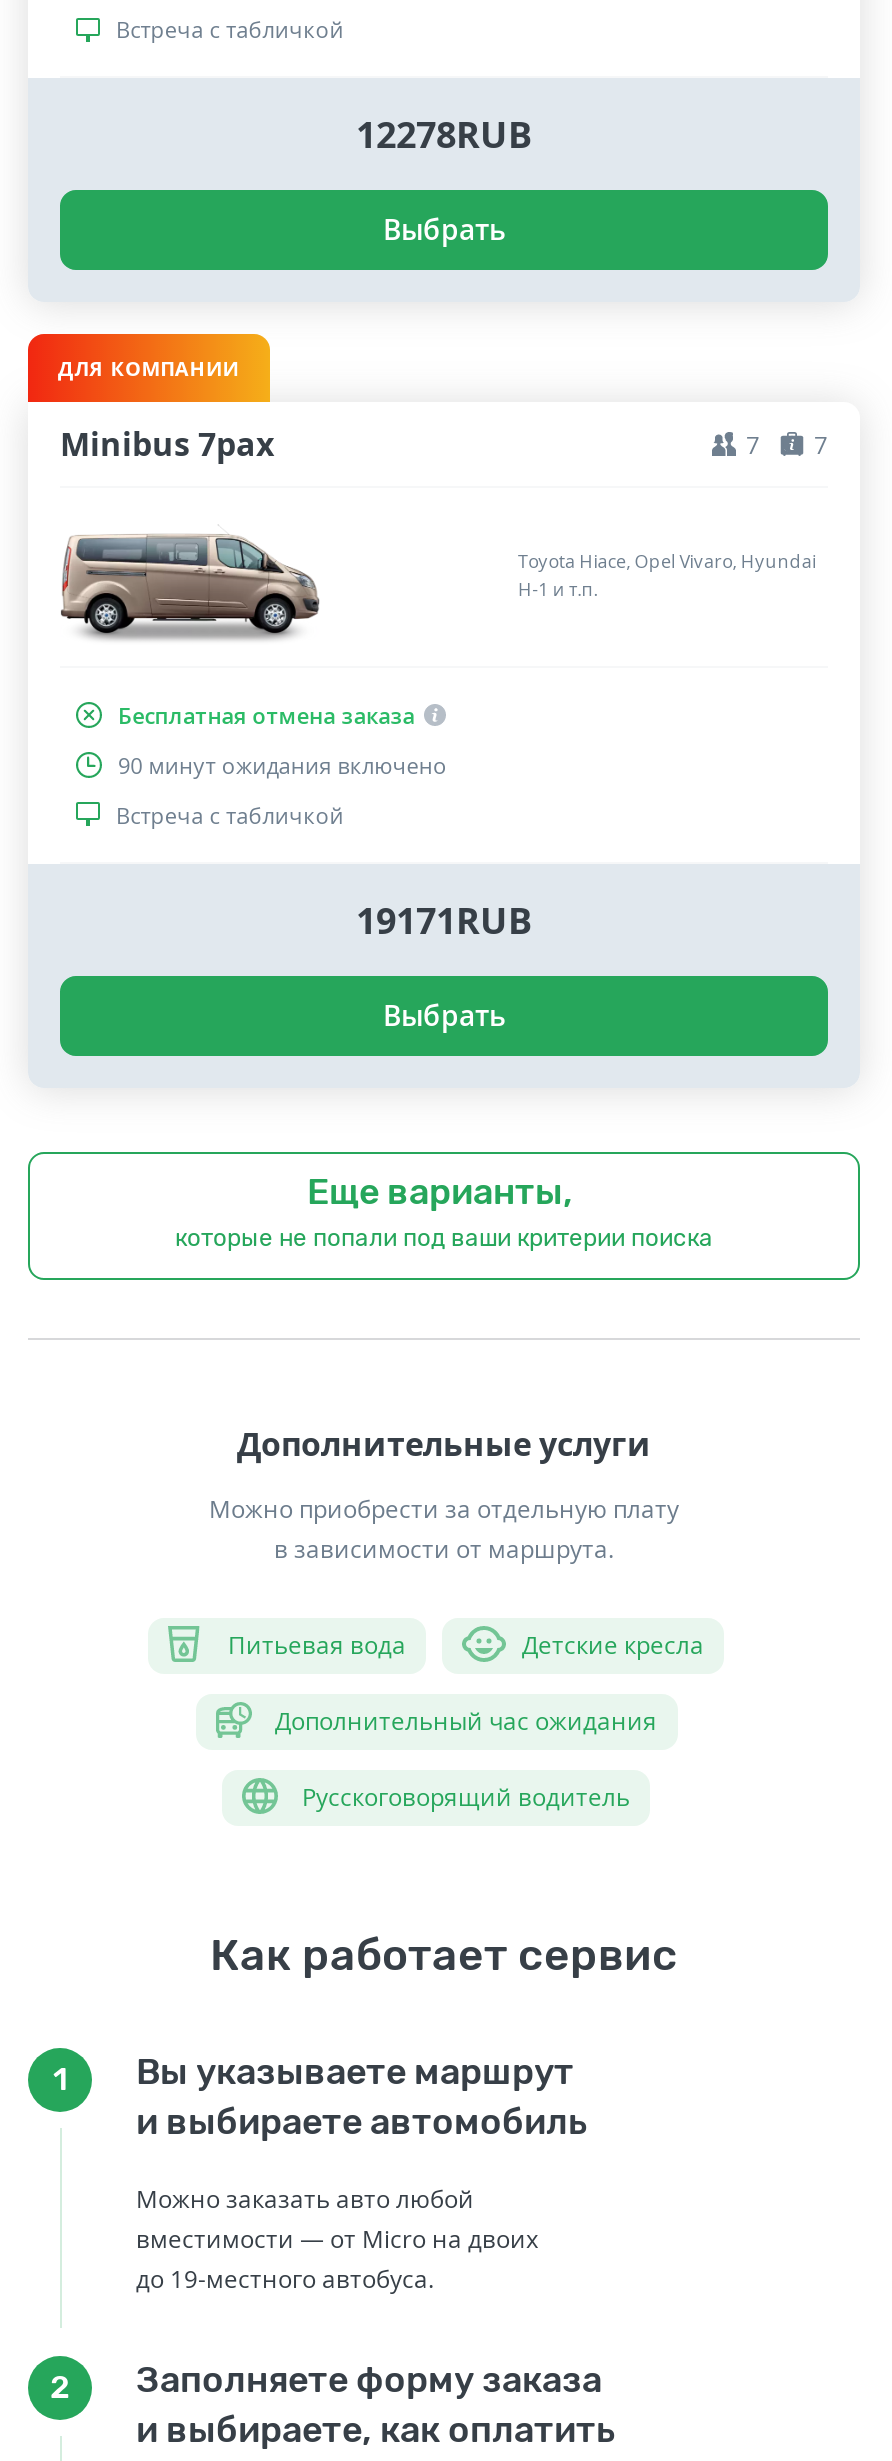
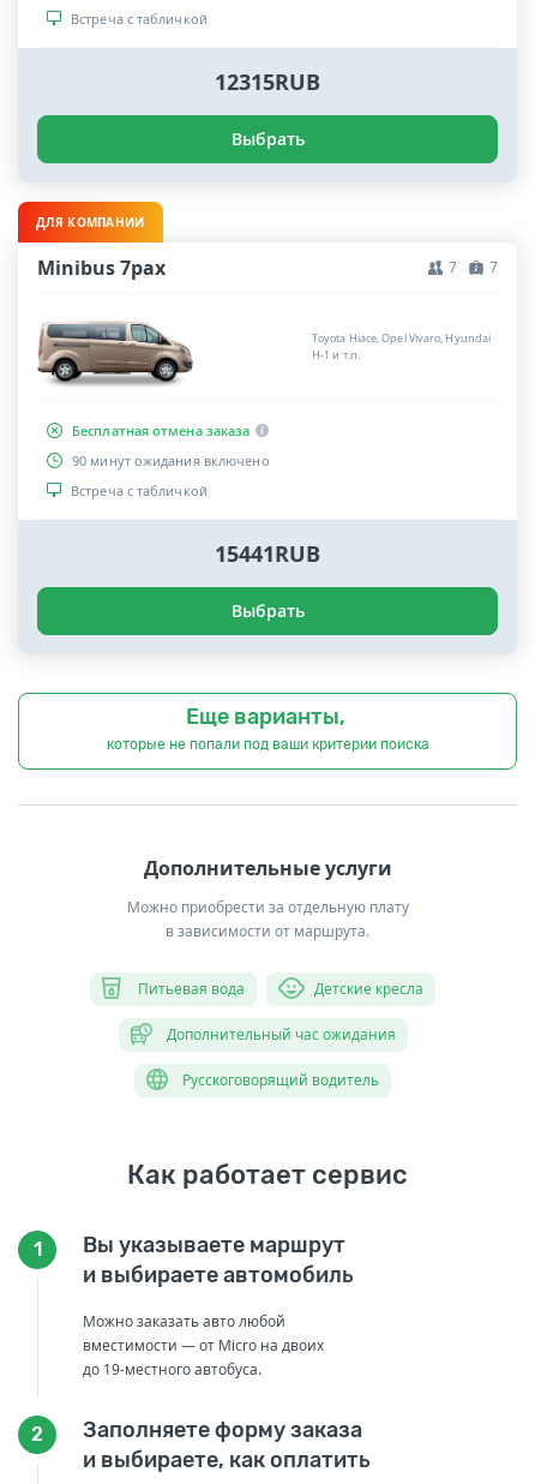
- 12278RUB
+ 12315RUB

- 19171RUB
+ 15441RUB
